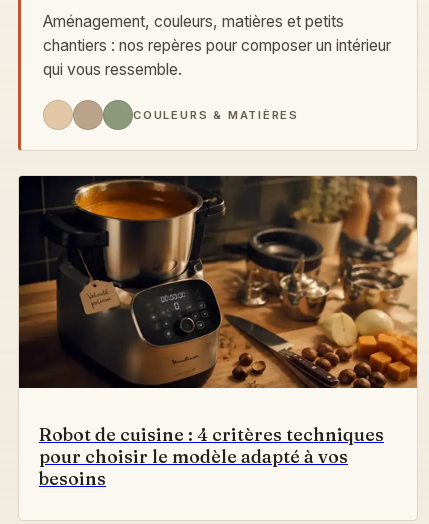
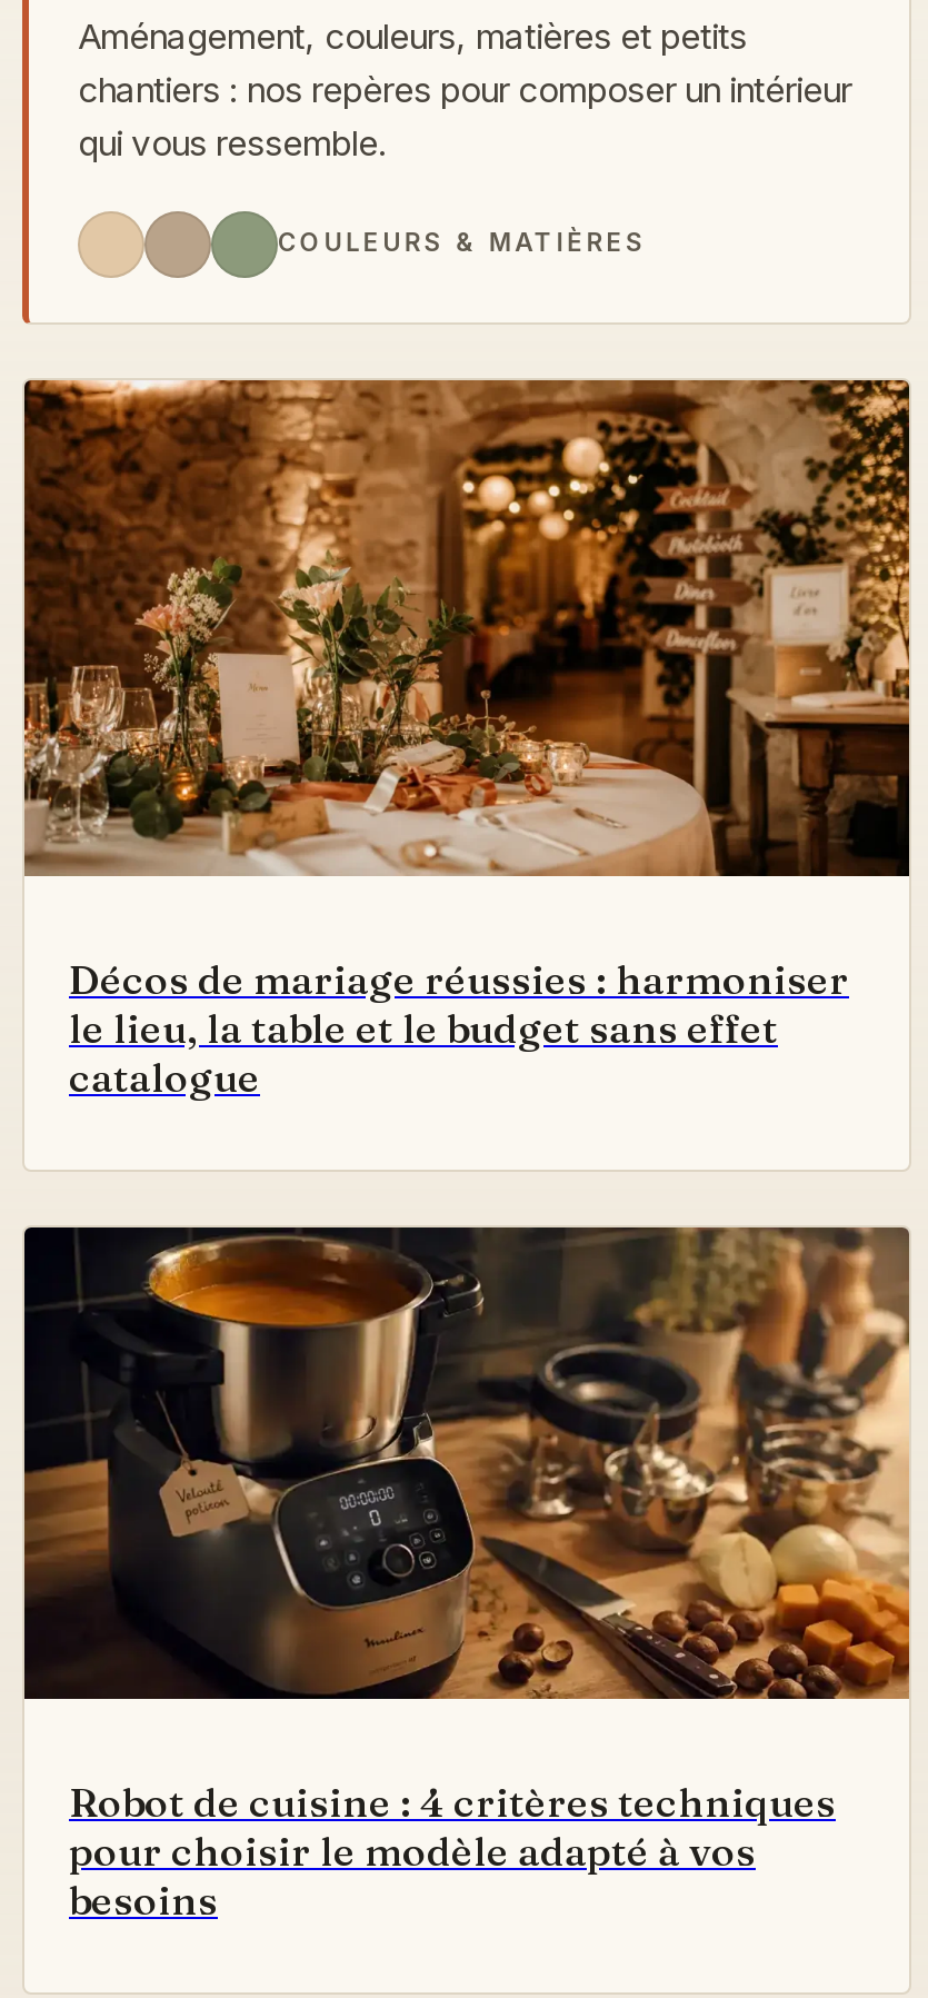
+ [image]
+ Décos de mariage réussies : harmoniser
+ le lieu, la table et le budget sans effet
+ catalogue
